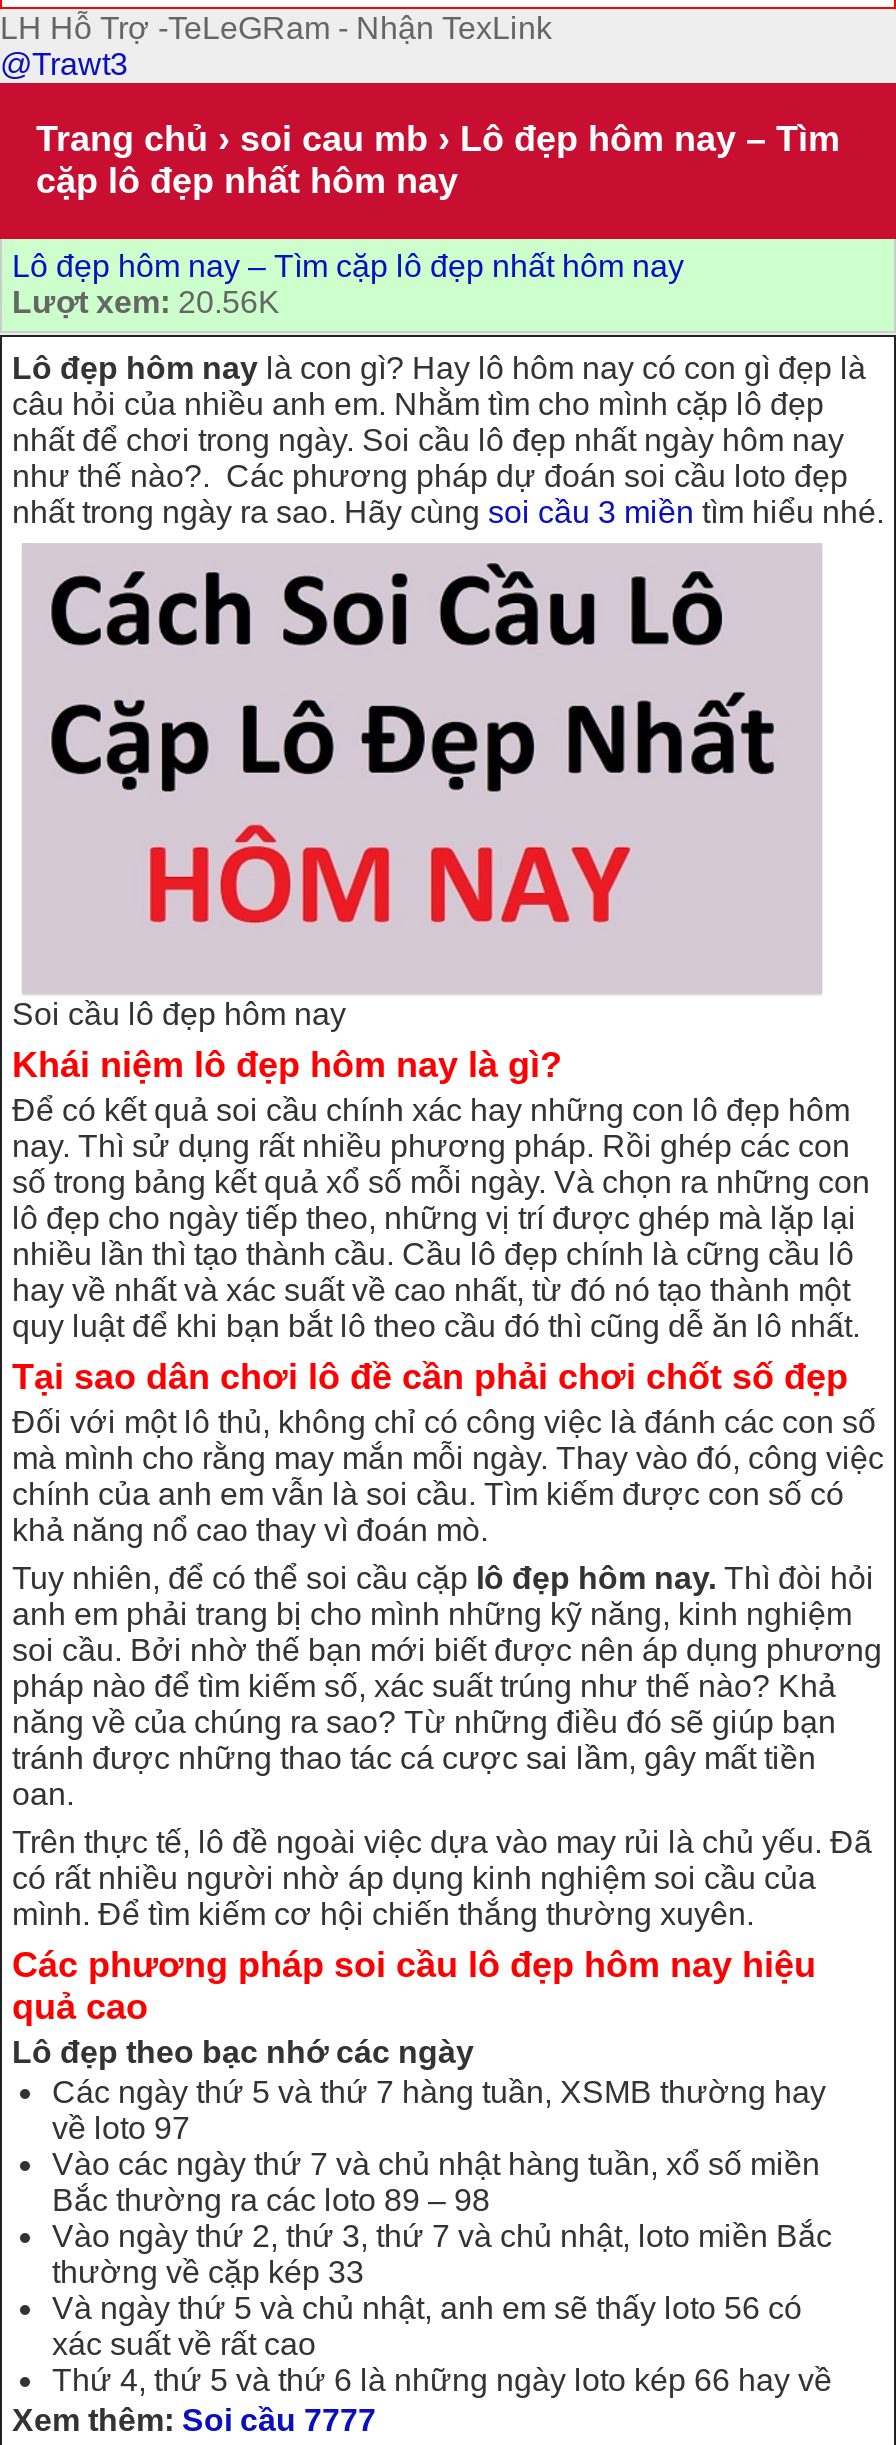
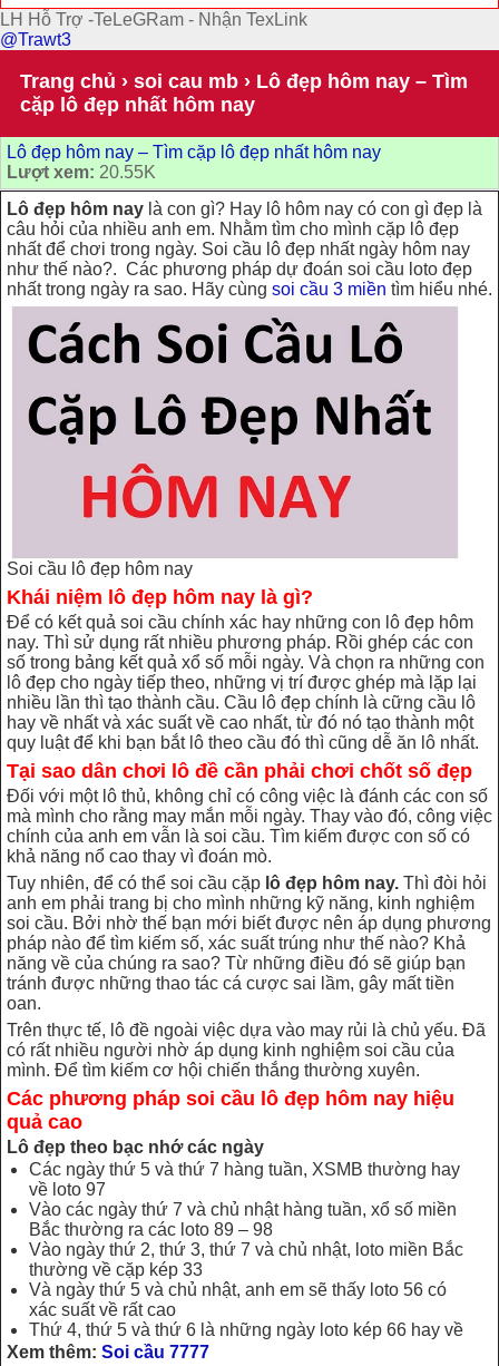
- Lượt xem: 20.56K
+ Lượt xem: 20.55K
